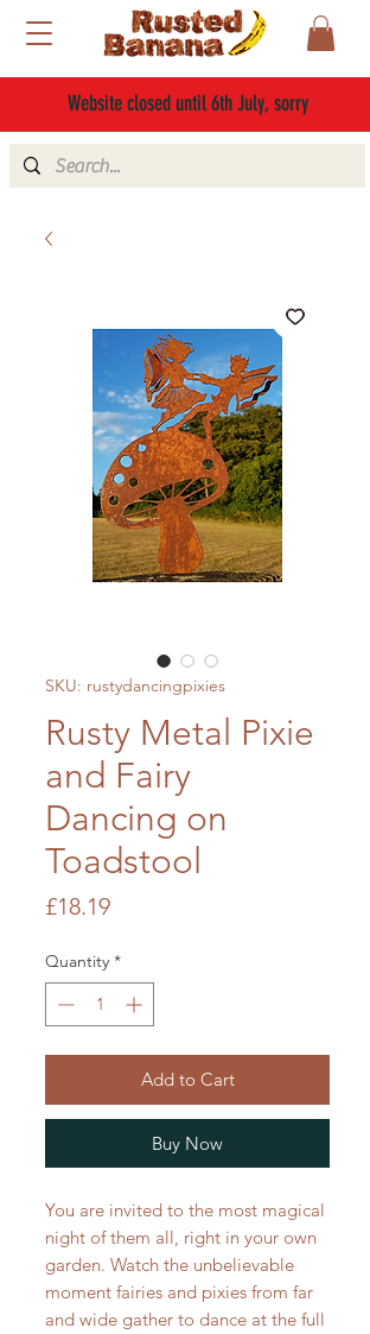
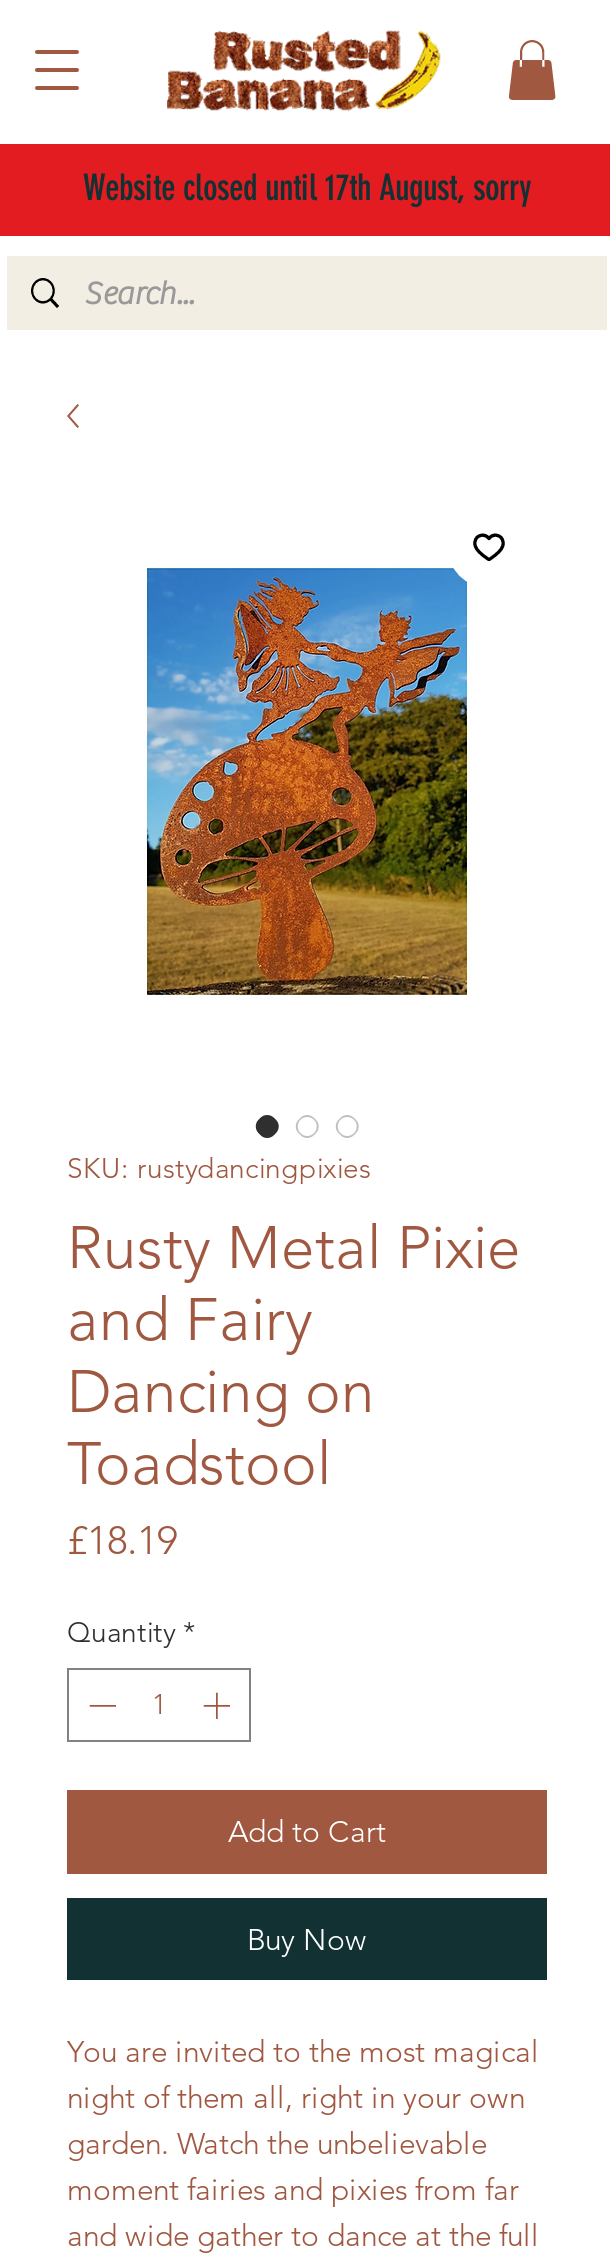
- Website closed until 6th July, sorry
+ Website closed until 17th August, sorry
